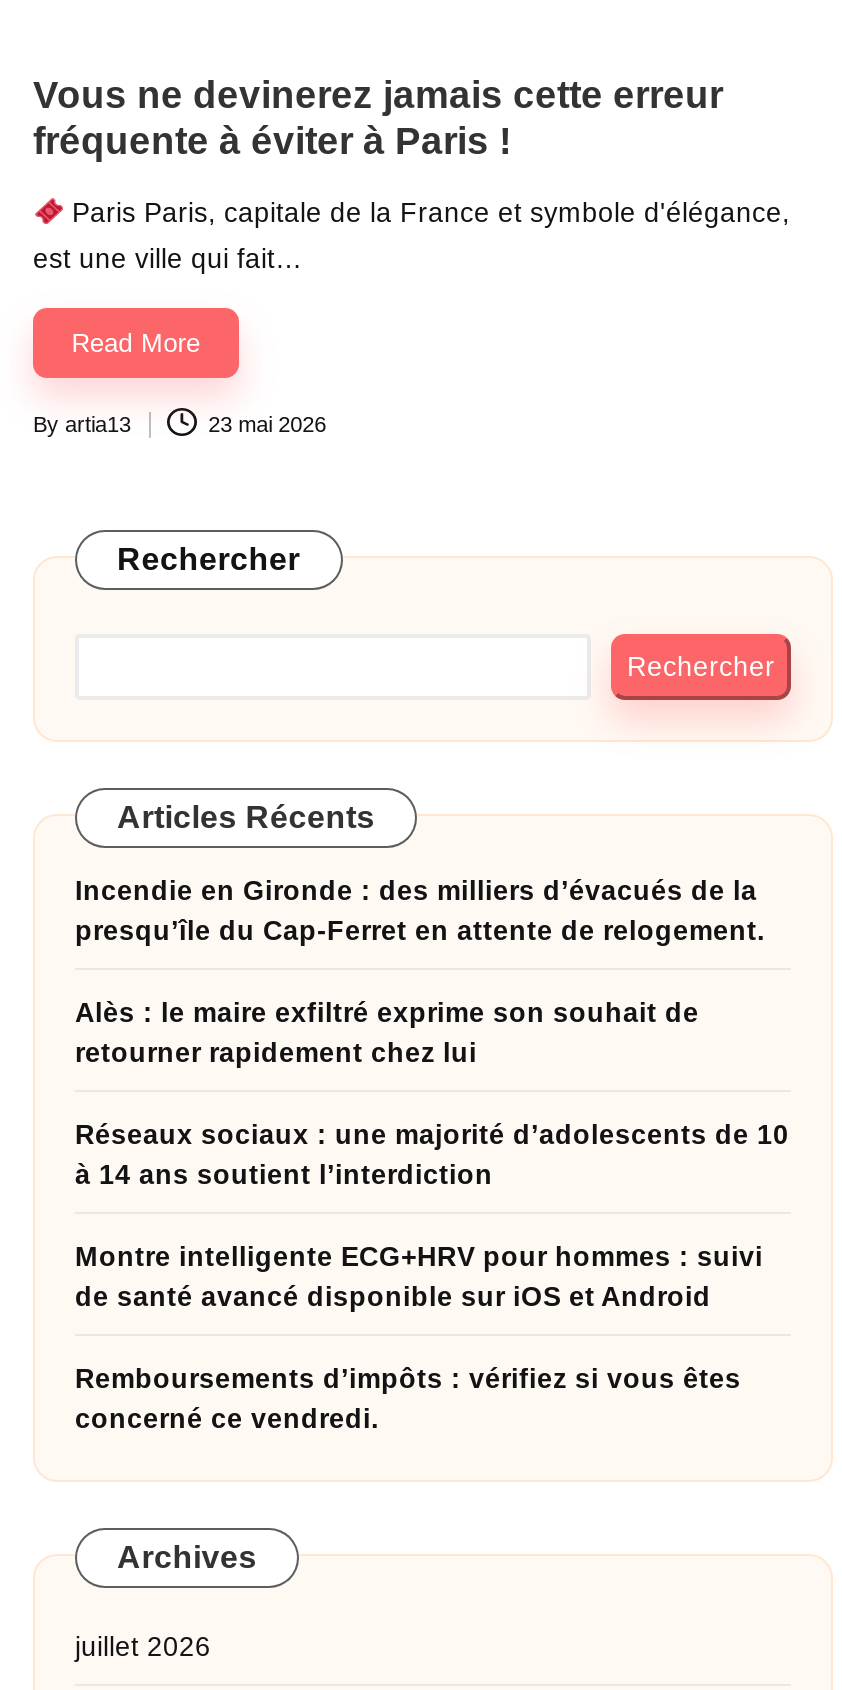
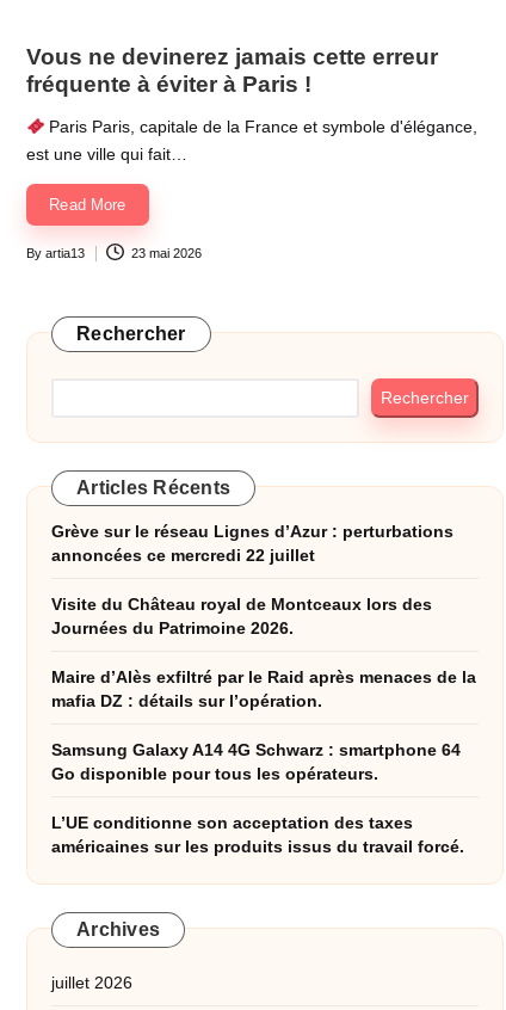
- Incendie en Gironde : des milliers d’évacués de la
- presqu’île du Cap-Ferret en attente de relogement.
+ Grève sur le réseau Lignes d’Azur : perturbations
+ annoncées ce mercredi 22 juillet

- Alès : le maire exfiltré exprime son souhait de
- retourner rapidement chez lui
+ Visite du Château royal de Montceaux lors des
+ Journées du Patrimoine 2026.

- Réseaux sociaux : une majorité d’adolescents de 10
- à 14 ans soutient l’interdiction
+ Maire d’Alès exfiltré par le Raid après menaces de la
+ mafia DZ : détails sur l’opération.

- Montre intelligente ECG+HRV pour hommes : suivi
- de santé avancé disponible sur iOS et Android
+ Samsung Galaxy A14 4G Schwarz : smartphone 64
+ Go disponible pour tous les opérateurs.

- Remboursements d’impôts : vérifiez si vous êtes
- concerné ce vendredi.
+ L’UE conditionne son acceptation des taxes
+ américaines sur les produits issus du travail forcé.
